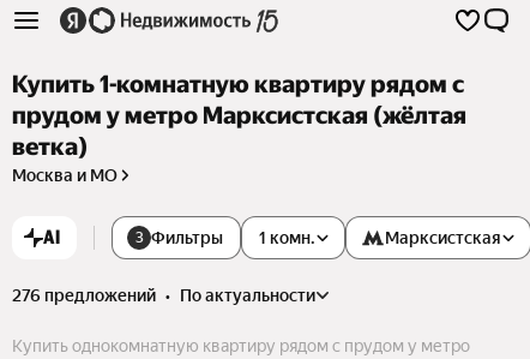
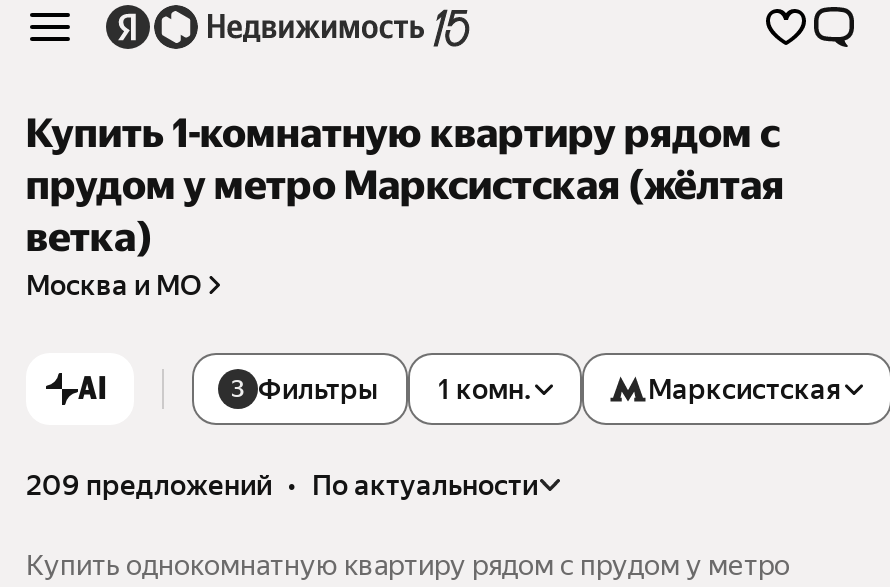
- 276 предложений • по актуальности
+ 209 предложений • по актуальности
